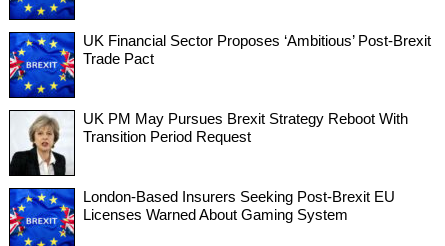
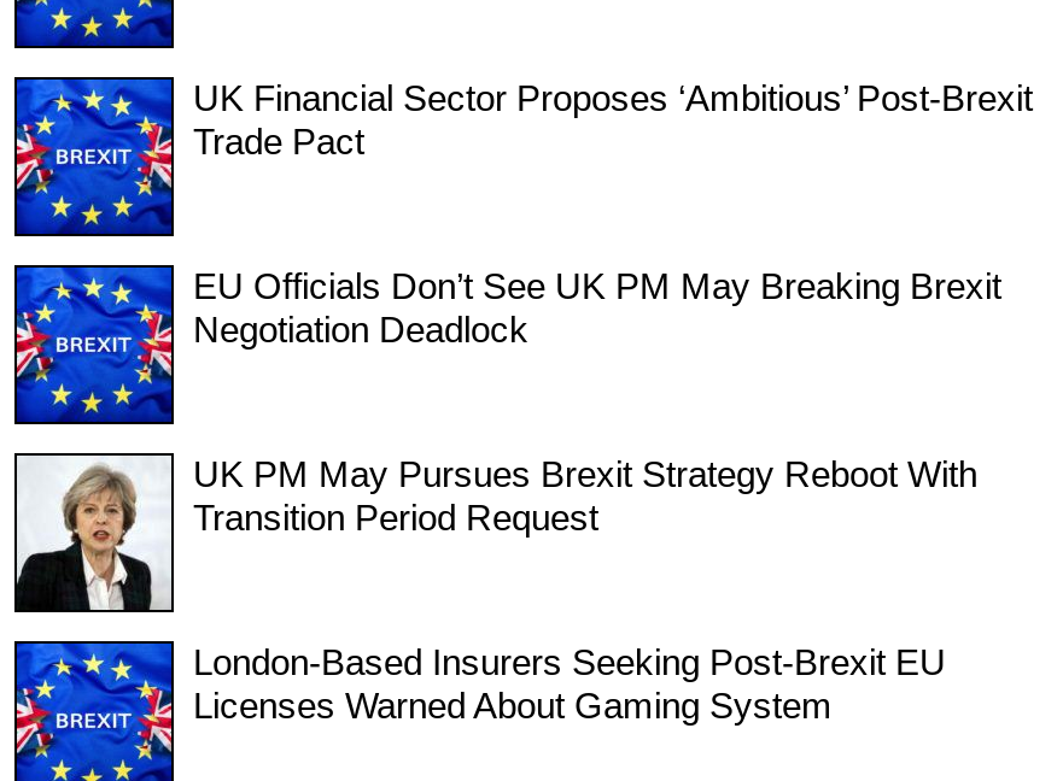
+ EU Officials Don’t See UK PM May Breaking Brexit
+ Negotiation Deadlock
